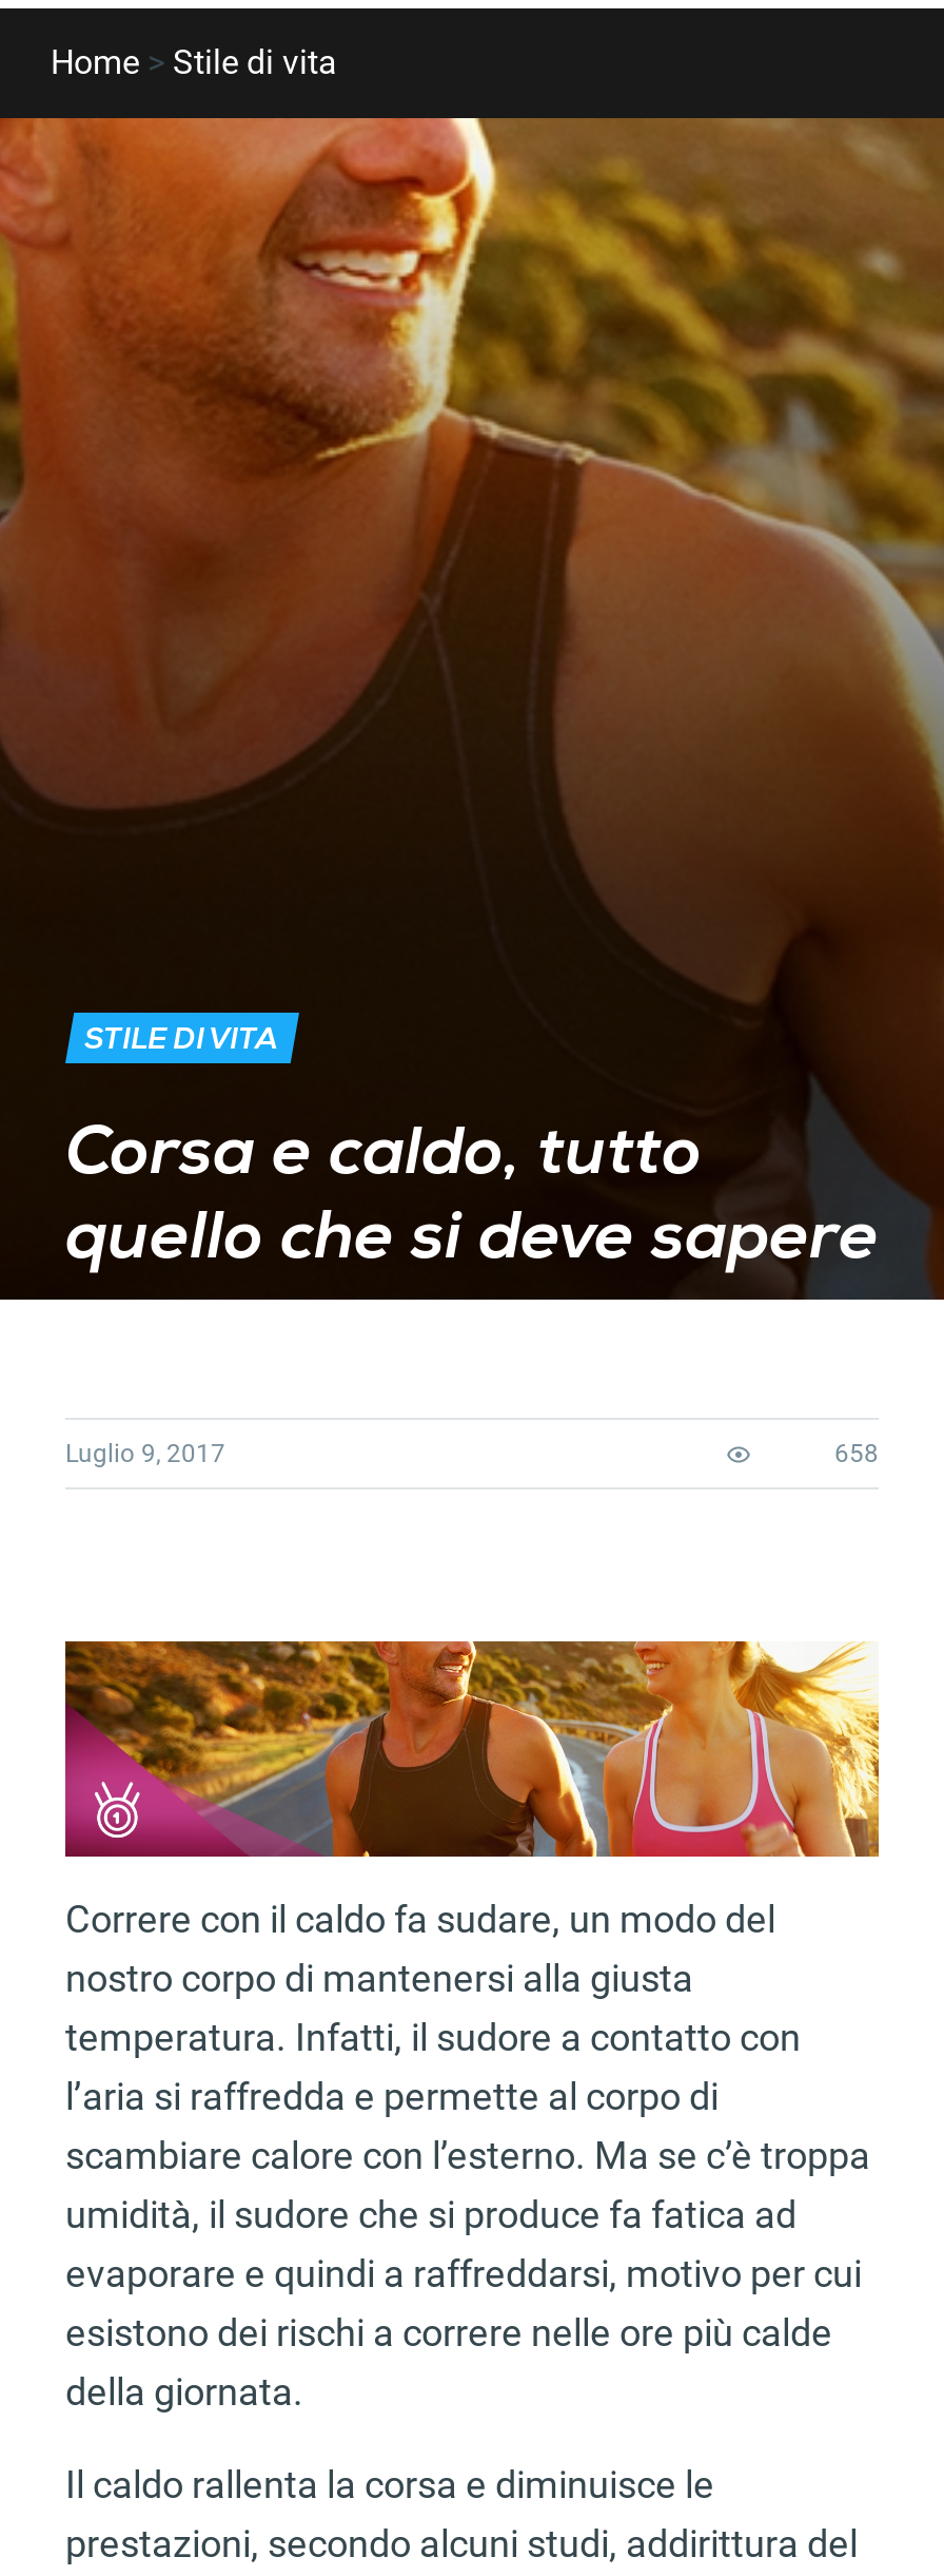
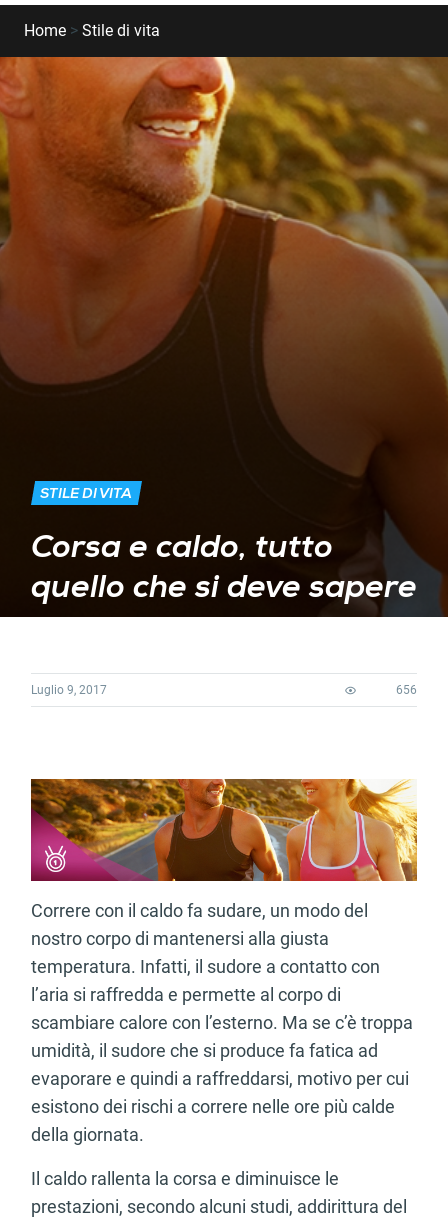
- 658
+ 656
